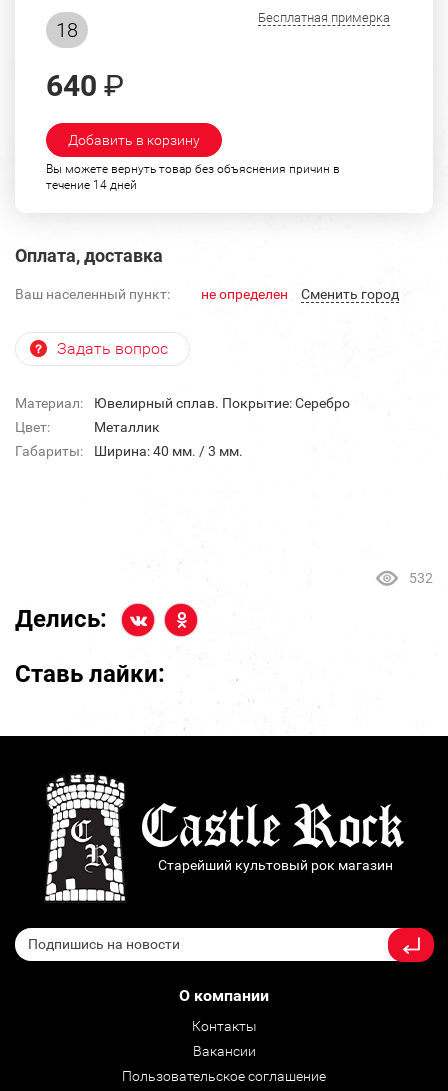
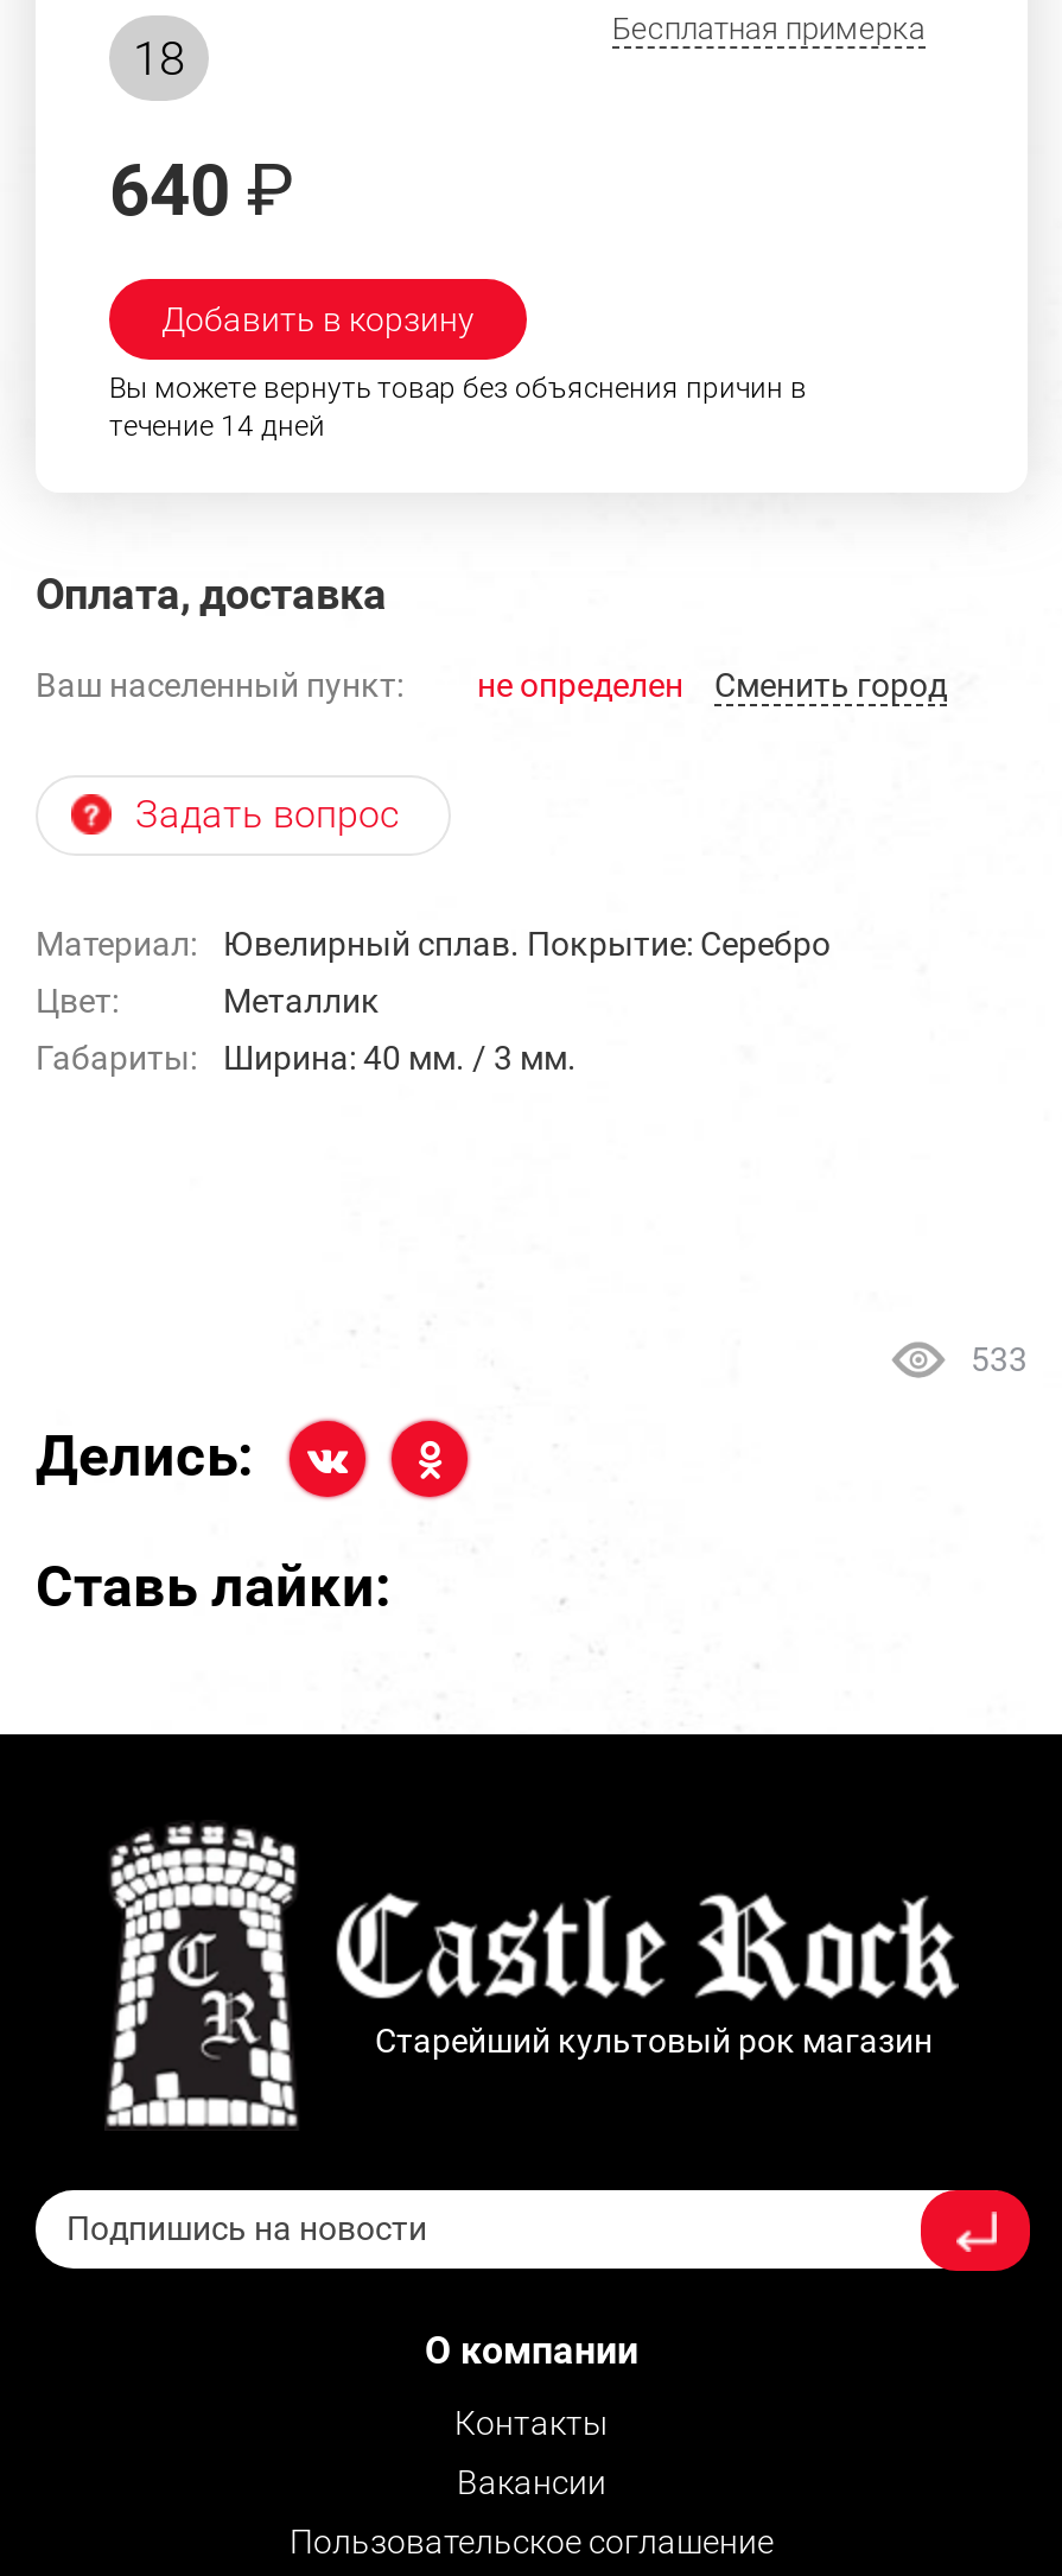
- 532
+ 533
